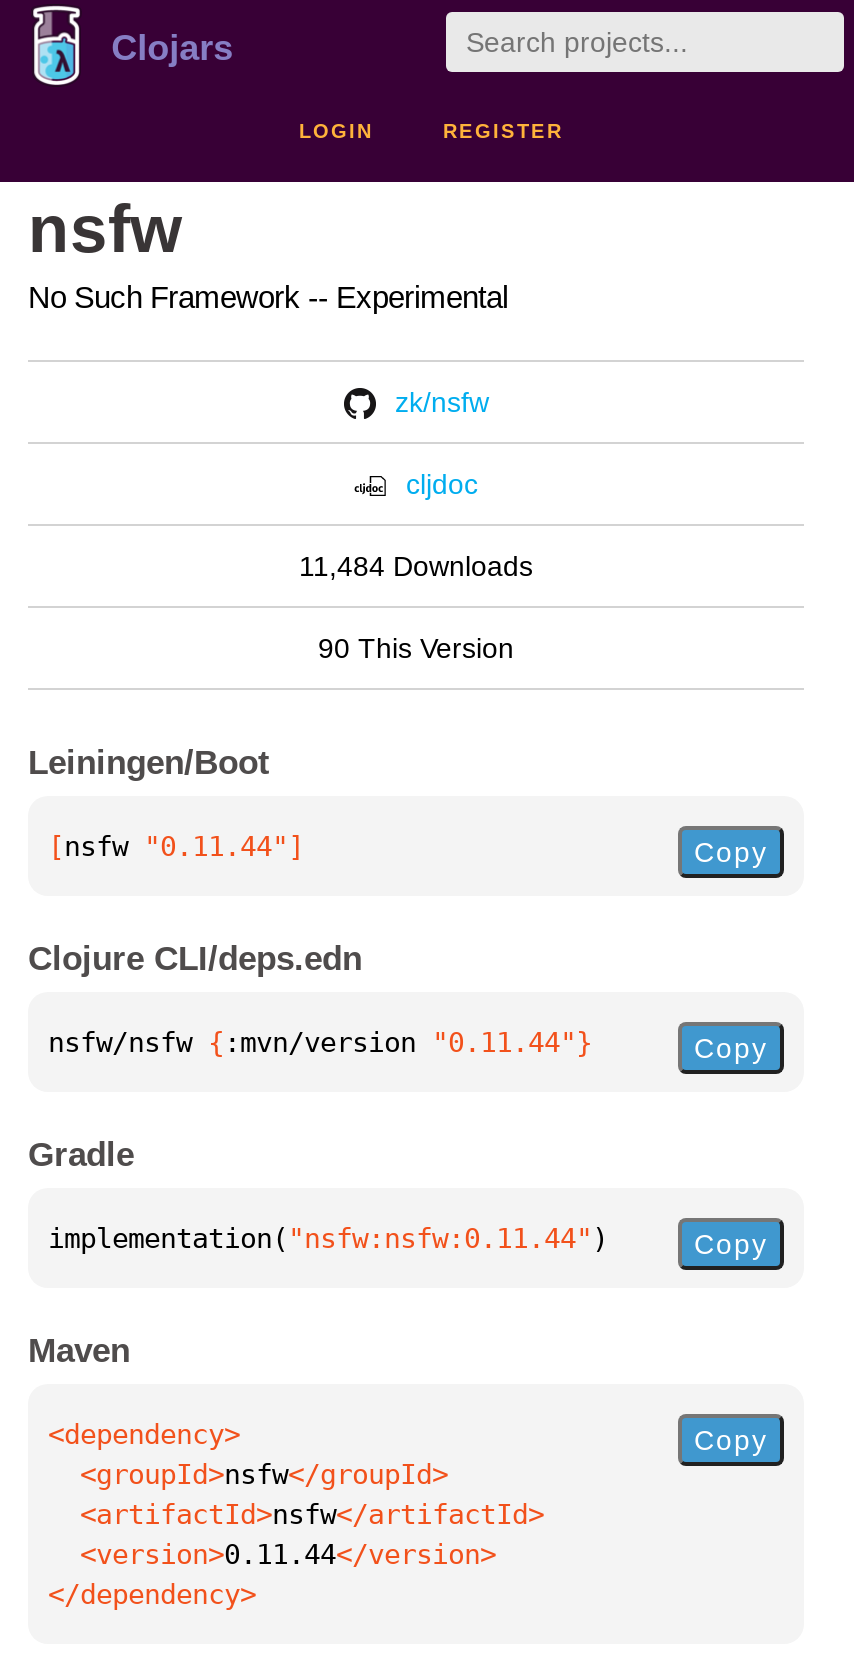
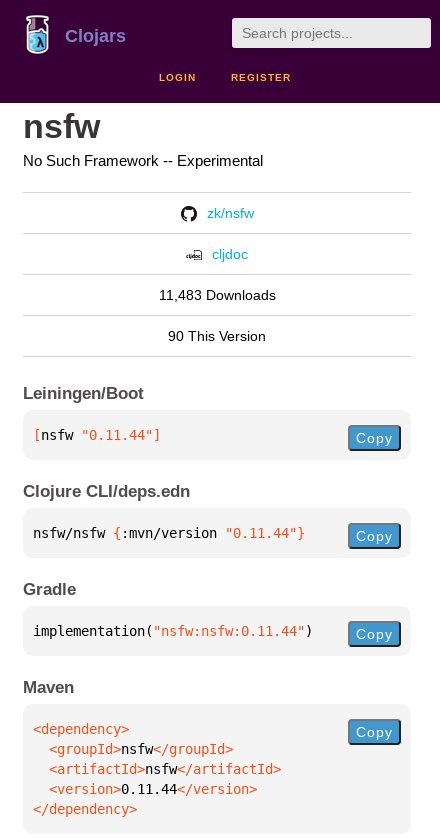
- 11,484 Downloads
+ 11,483 Downloads
